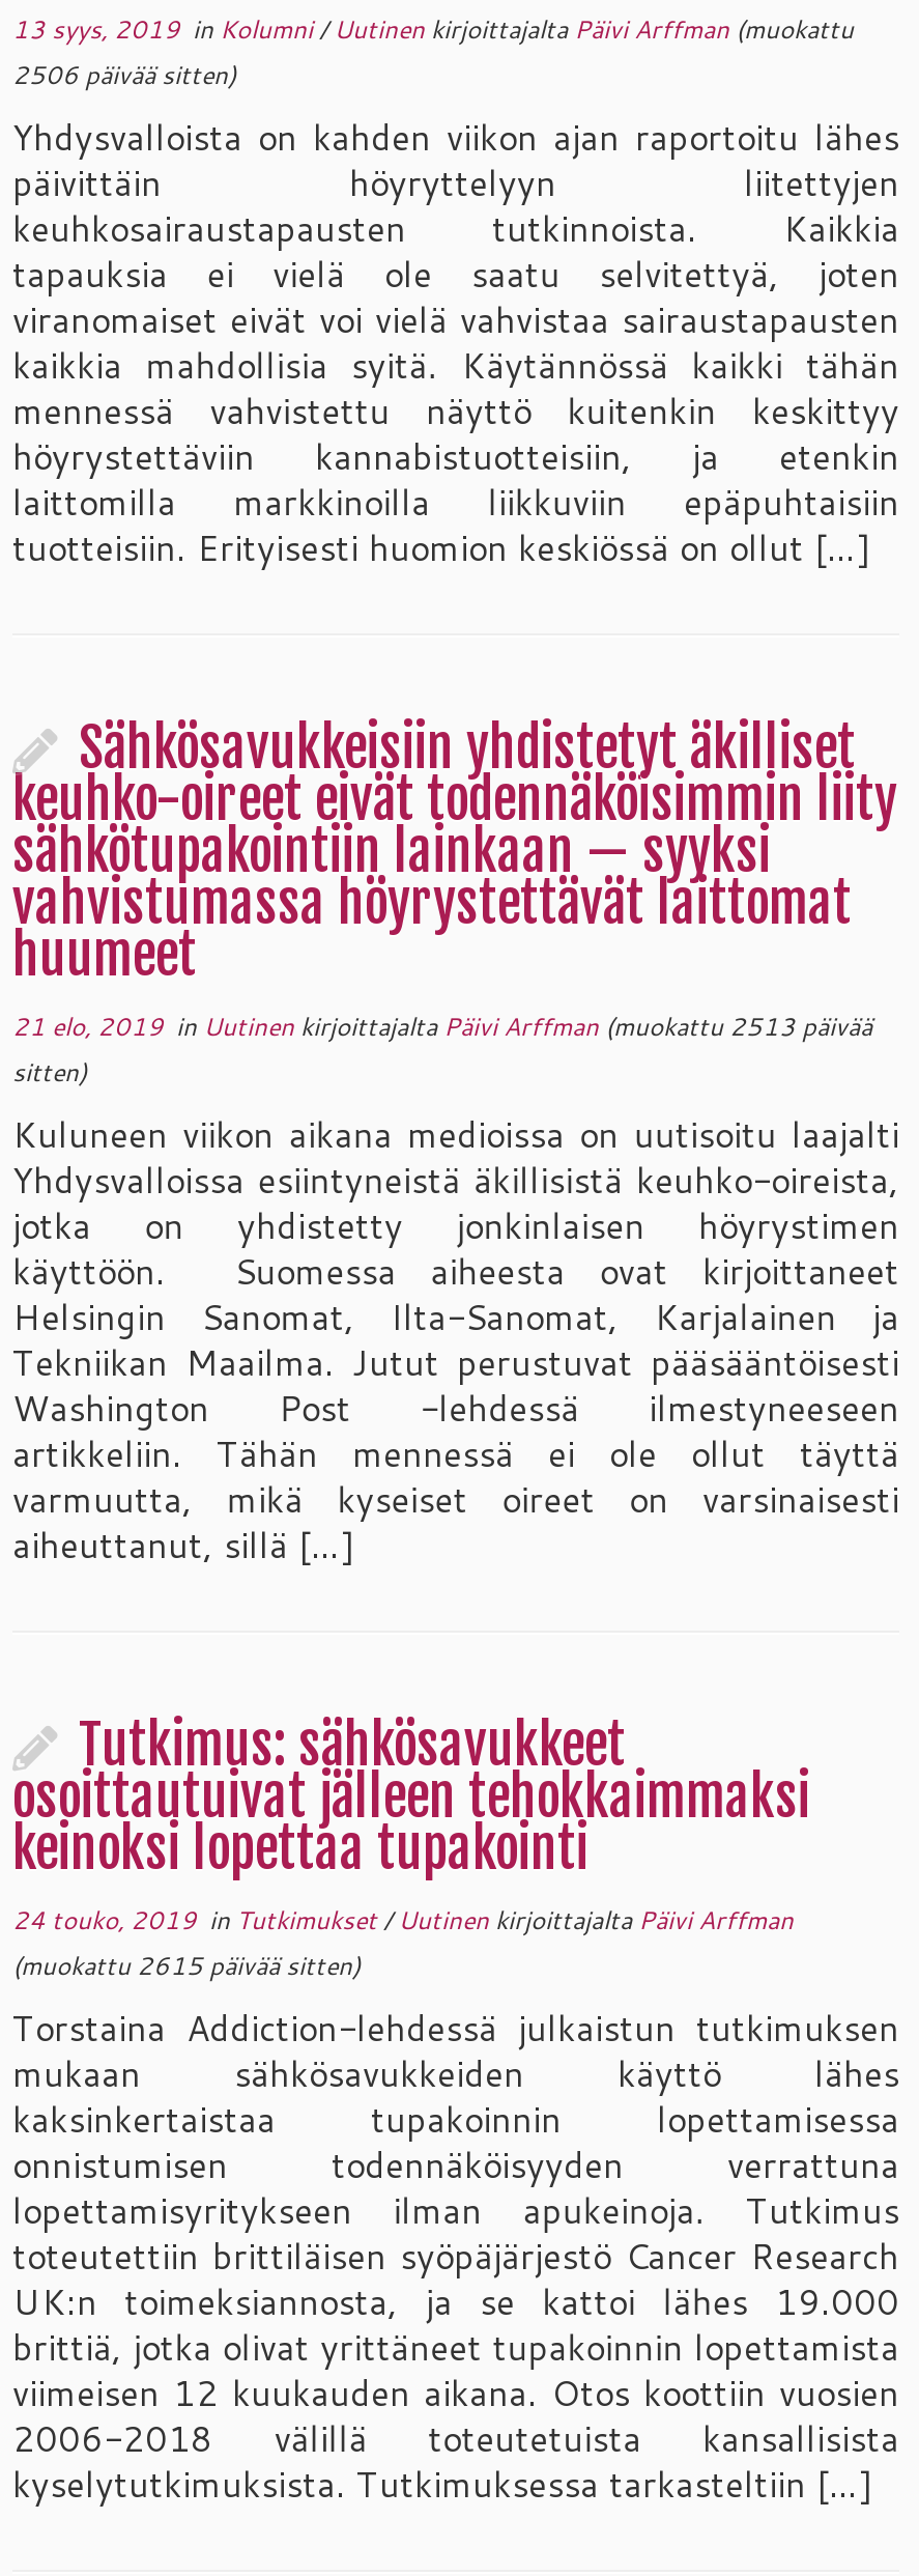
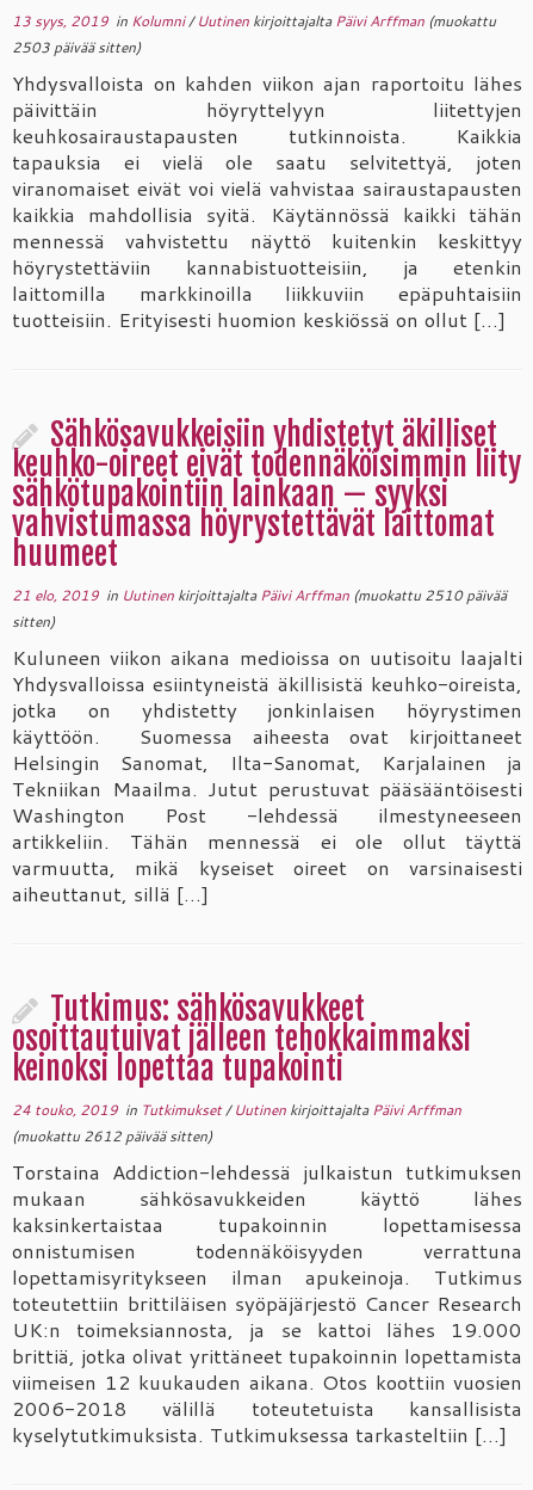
- 2506 päivää sitten)
+ 2503 päivää sitten)

- 21 elo, 2019 in Uutinen kirjoittajalta Päivi Arffman (muokattu 2513 päivää
+ 21 elo, 2019 in Uutinen kirjoittajalta Päivi Arffman (muokattu 2510 päivää

- (muokattu 2615 päivää sitten)
+ (muokattu 2612 päivää sitten)
